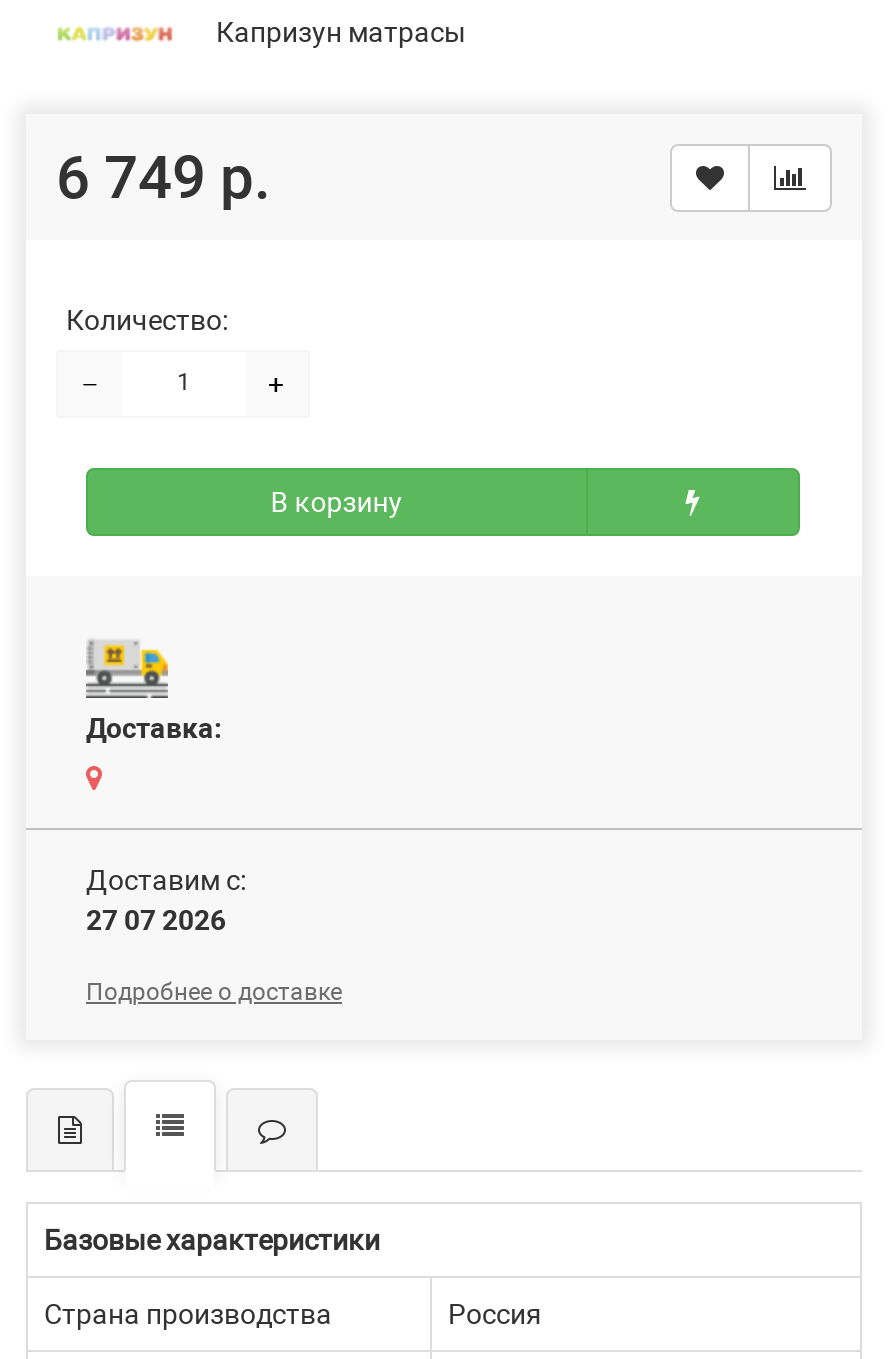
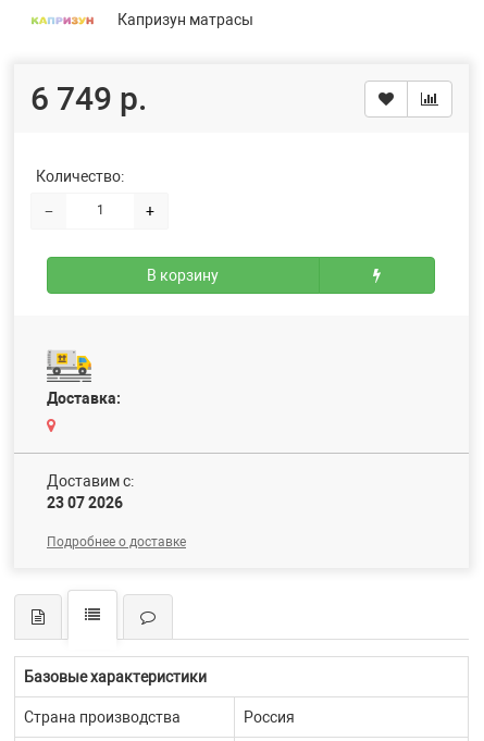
- 27 07 2026
+ 23 07 2026
